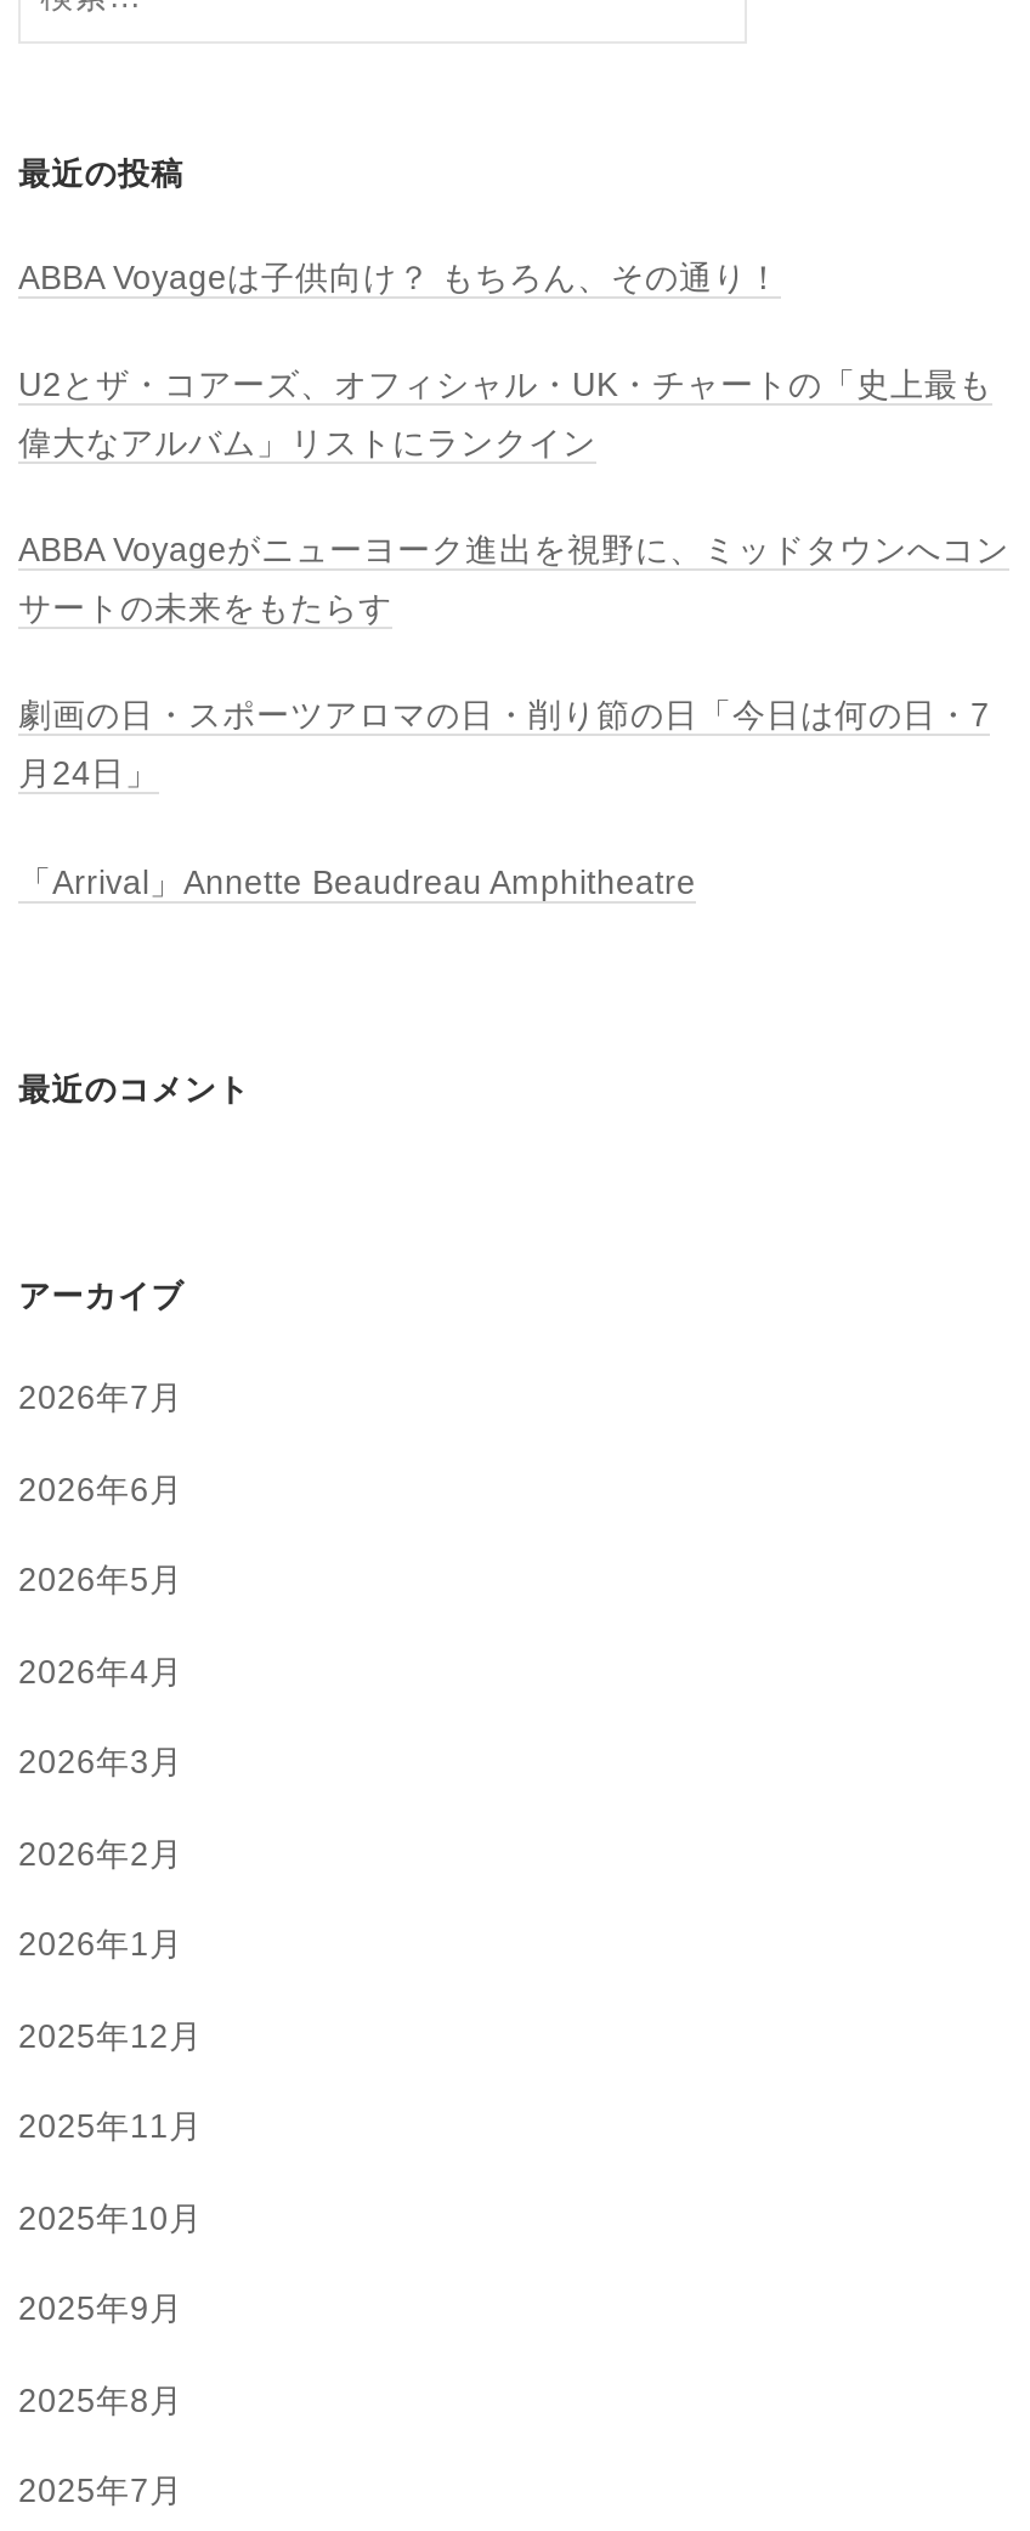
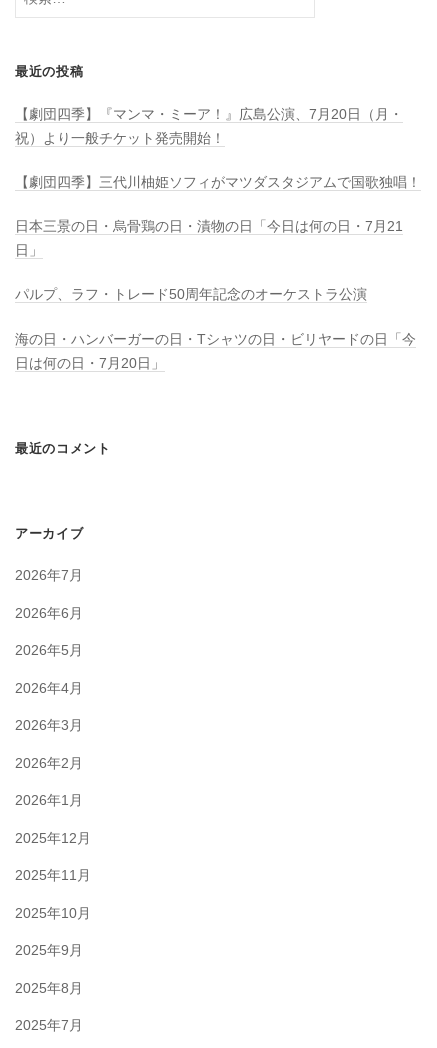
- ABBA Voyageは子供向け？ もちろん、その通り！
+ 【劇団四季】『マンマ・ミーア！』広島公演、7月20日（月・

- U2とザ・コアーズ、オフィシャル・UK・チャートの「史上最も
+ 祝）より一般チケット発売開始！

- 偉大なアルバム」リストにランクイン
+ 【劇団四季】三代川柚姫ソフィがマツダスタジアムで国歌独唱！

- ABBA Voyageがニューヨーク進出を視野に、ミッドタウンへコン
+ 日本三景の日・烏骨鶏の日・漬物の日「今日は何の日・7月21

- サートの未来をもたらす
+ 日」

- 劇画の日・スポーツアロマの日・削り節の日「今日は何の日・7
+ パルプ、ラフ・トレード50周年記念のオーケストラ公演

- 月24日」
+ 海の日・ハンバーガーの日・Tシャツの日・ビリヤードの日「今

- 「Arrival」Annette Beaudreau Amphitheatre
+ 日は何の日・7月20日」
